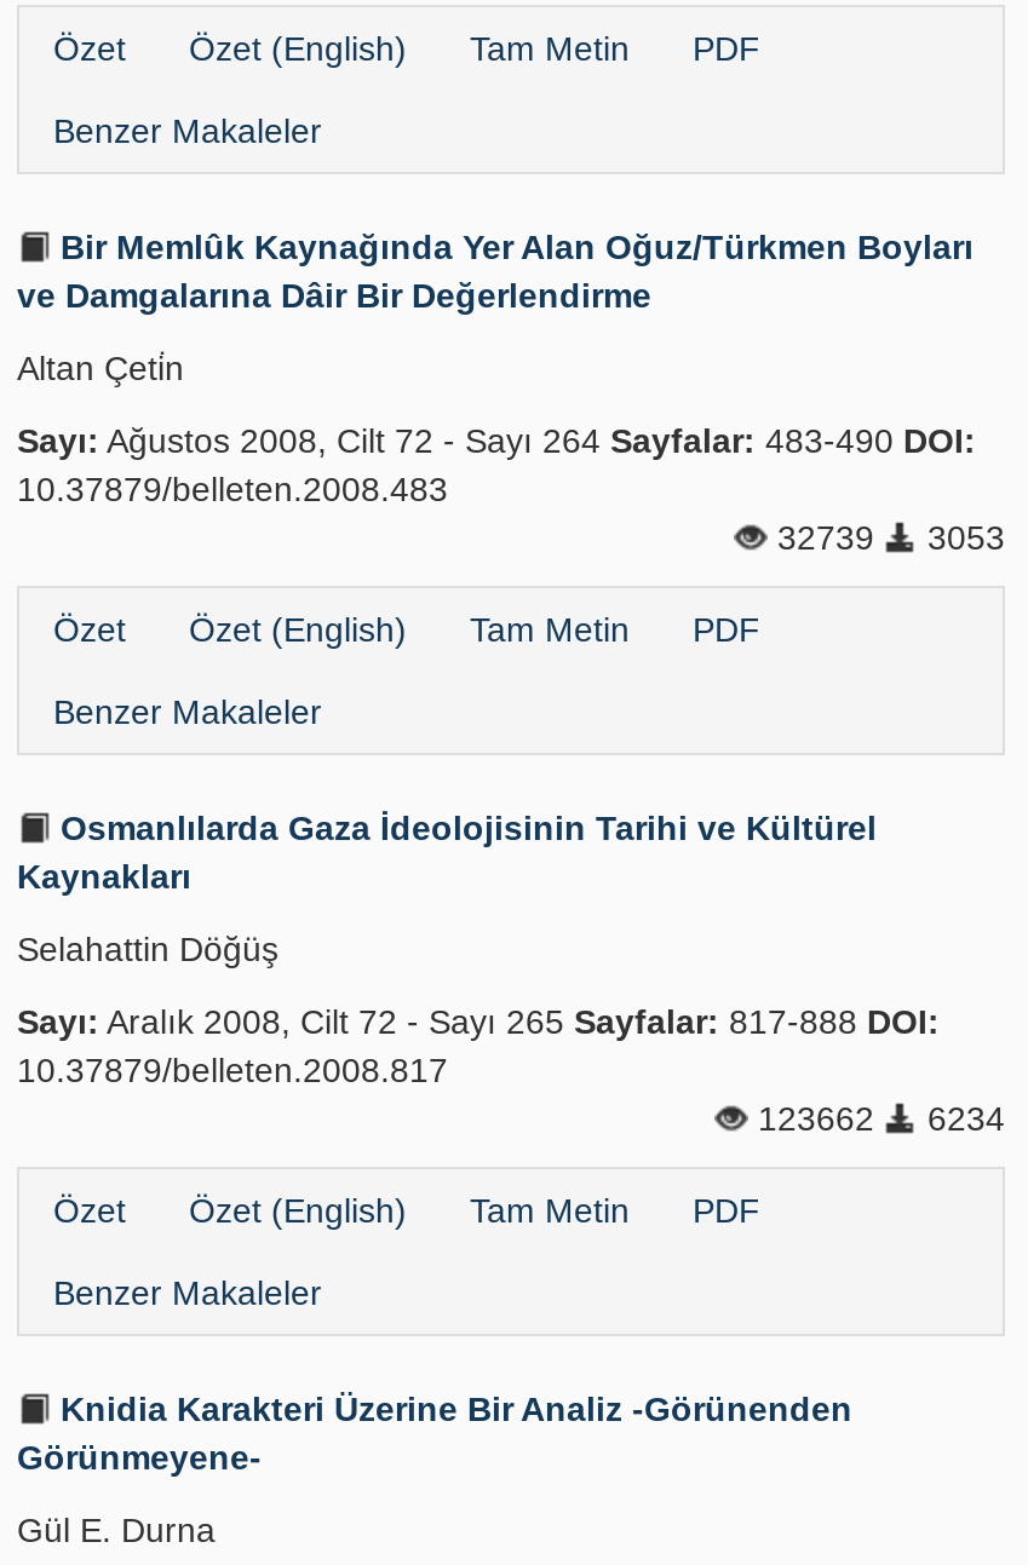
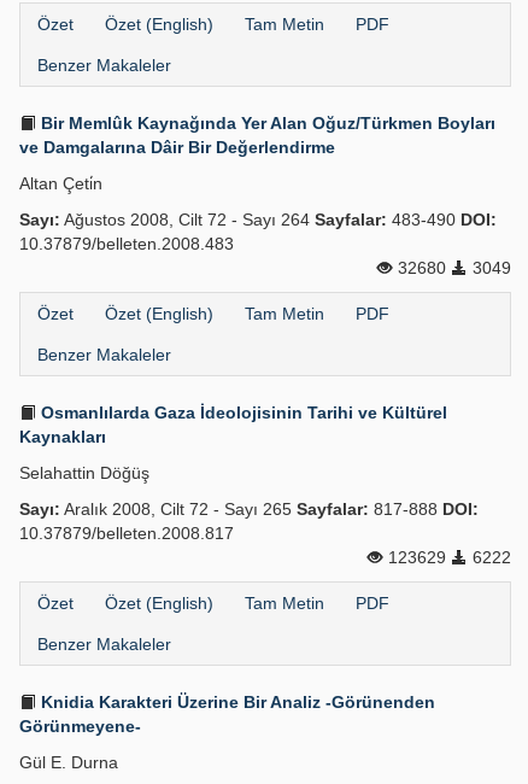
- 32739
+ 32680

- 3053
+ 3049

- 123662
+ 123629

- 6234
+ 6222
